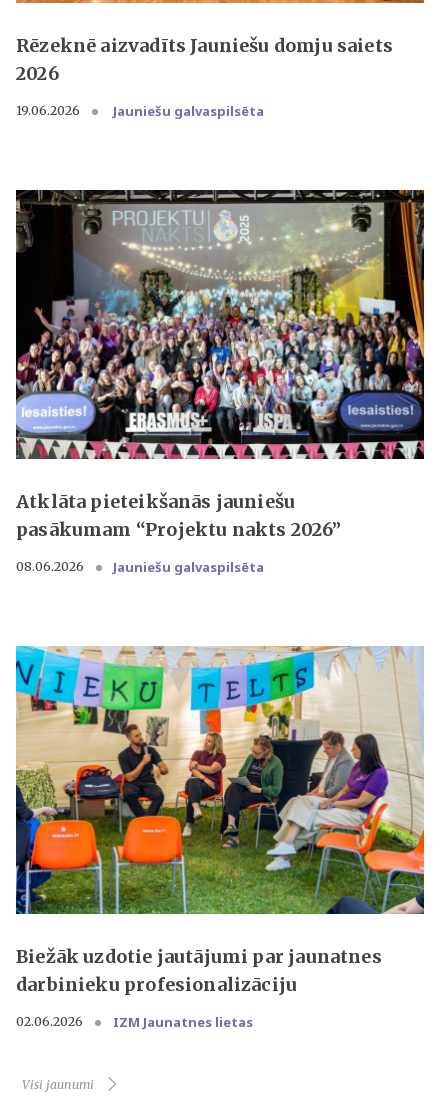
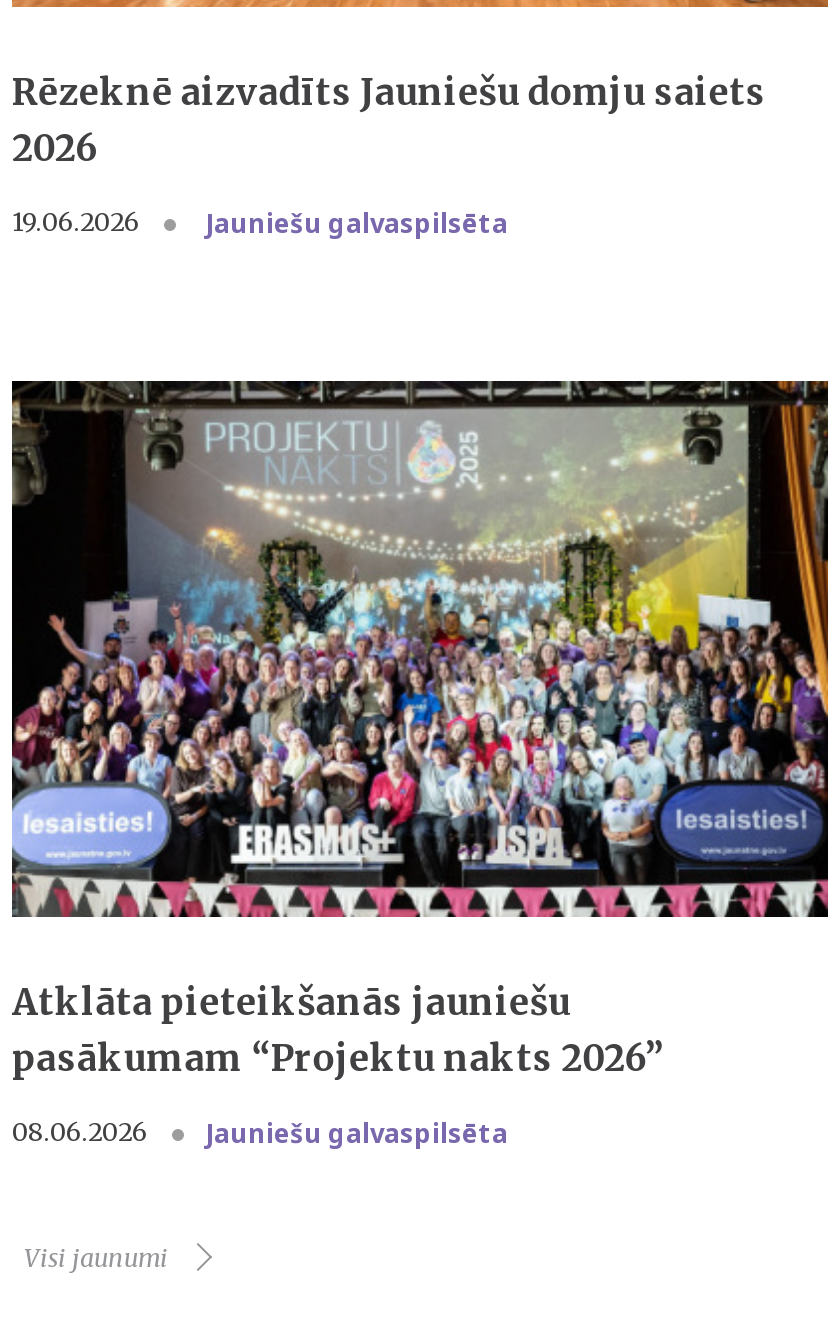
- [image]
- Biežāk uzdotie jautājumi par jaunatnes
- darbinieku profesionalizāciju
- 02.06.2026
- IZM Jaunatnes lietas
